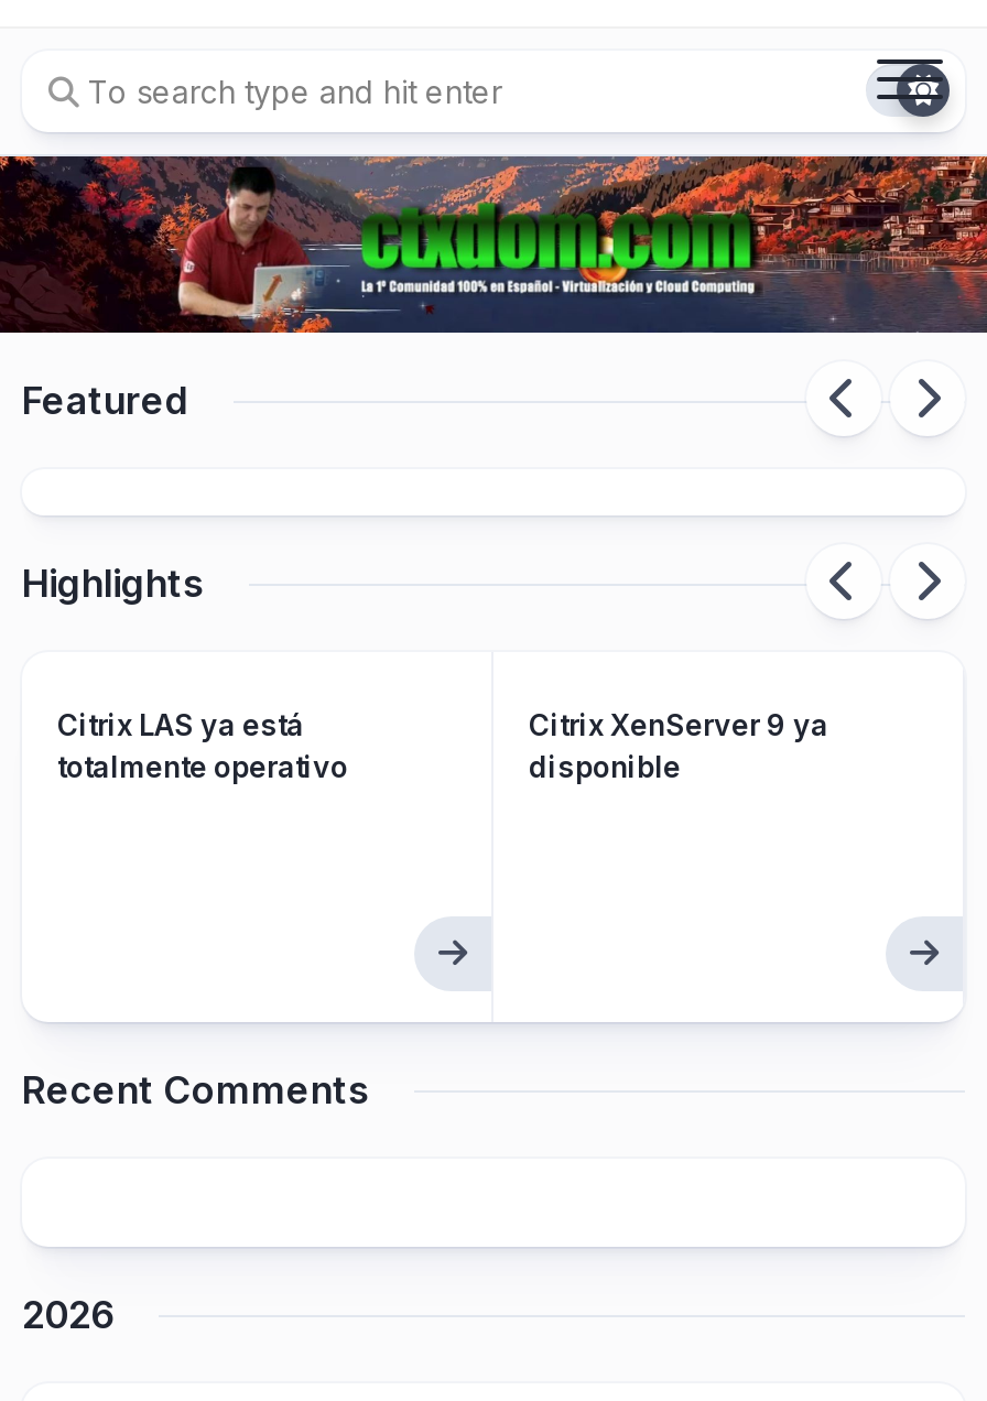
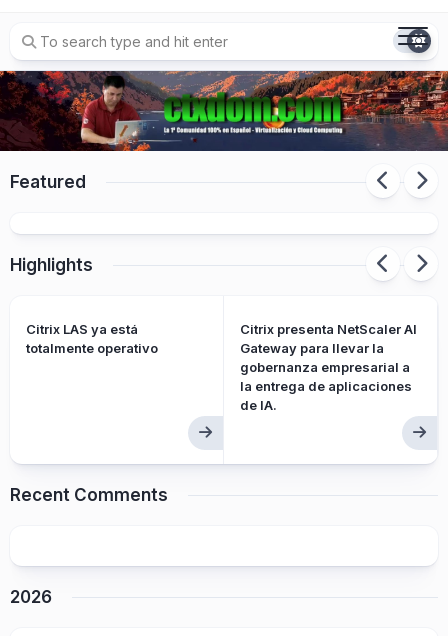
- Citrix XenServer 9 ya
- disponible
+ Citrix presenta NetScaler AI
+ Gateway para llevar la
+ gobernanza empresarial a
+ la entrega de aplicaciones
+ de IA.
